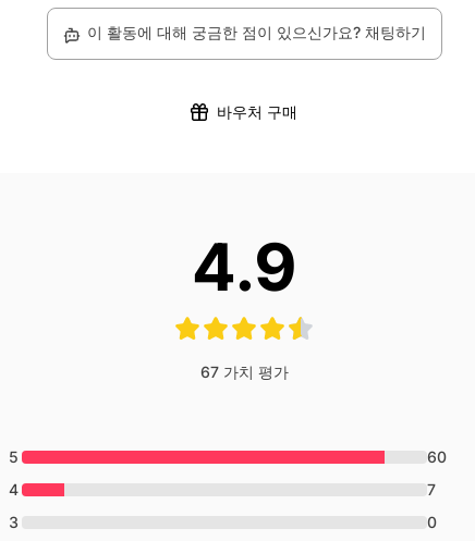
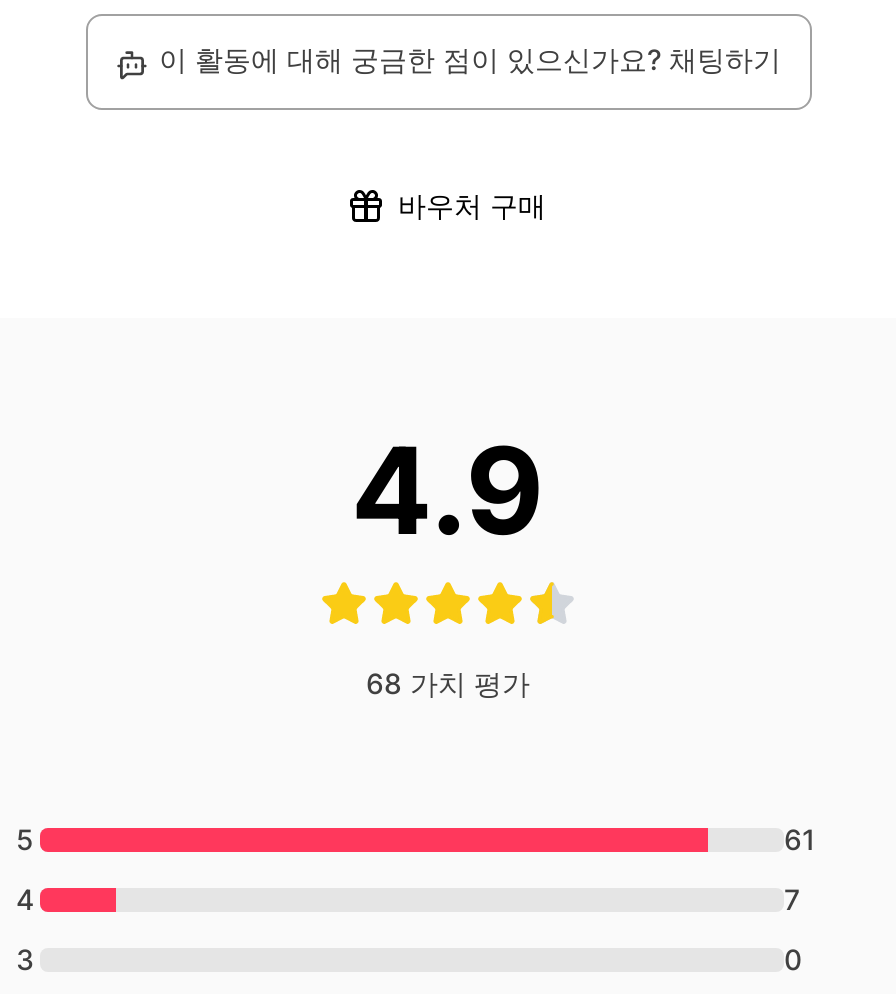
- 67 가치 평가
+ 68 가치 평가

- 60
+ 61
